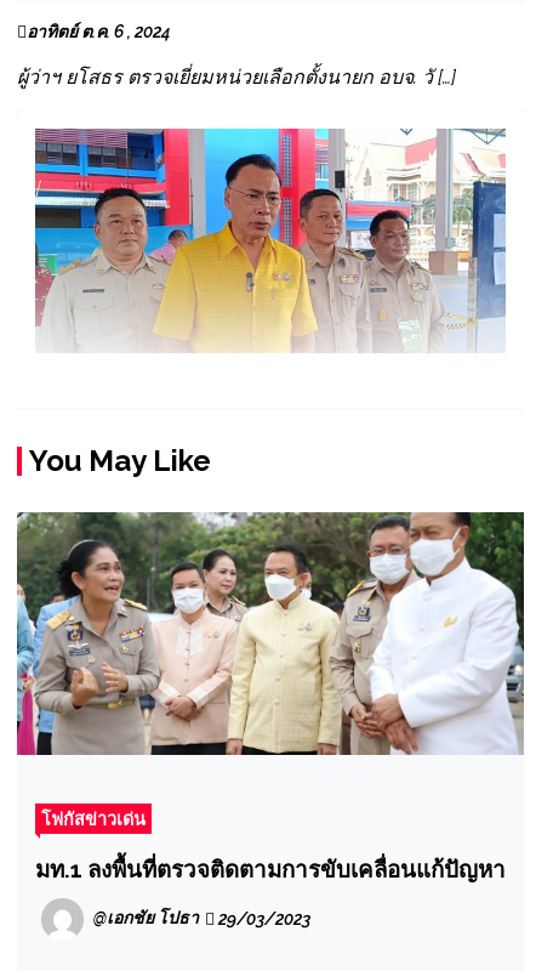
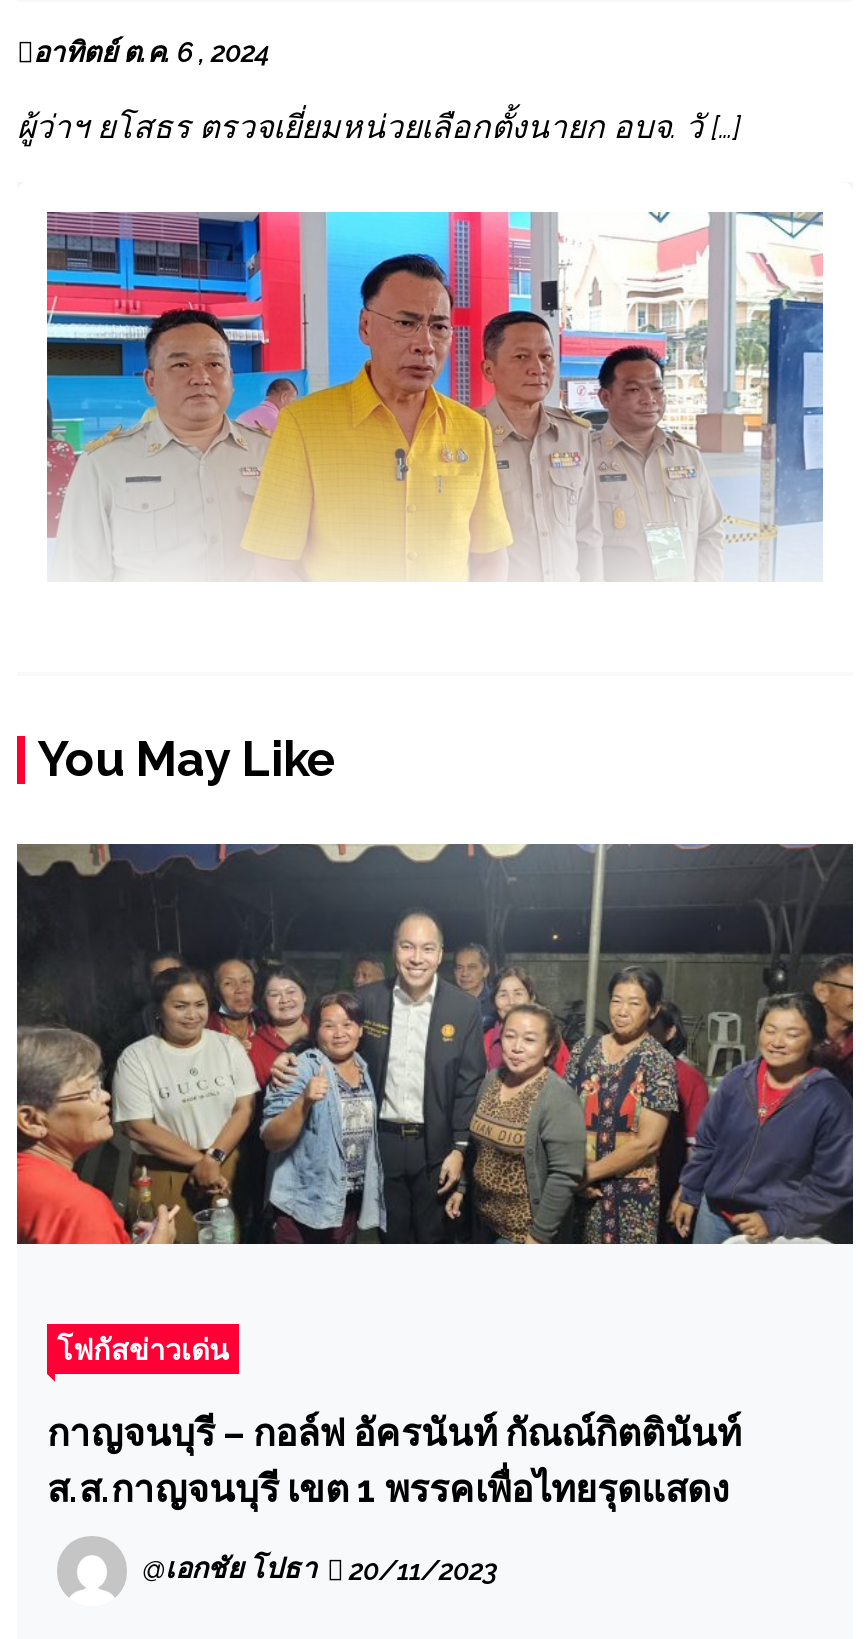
- [image]
+ [image]

- มท.1 ลงพื้นที่ตรวจติดตามการขับเคลื่อนแก้ปัญหา
+ กาญจนบุรี – กอล์ฟ อัครนันท์ กัณณ์กิตตินันท์
+ ส.ส.กาญจนบุรี เขต 1 พรรคเพื่อไทยรุดแสดง

- @เอกชัย โปธา 29/03/2023
+ @เอกชัย โปธา 20/11/2023
